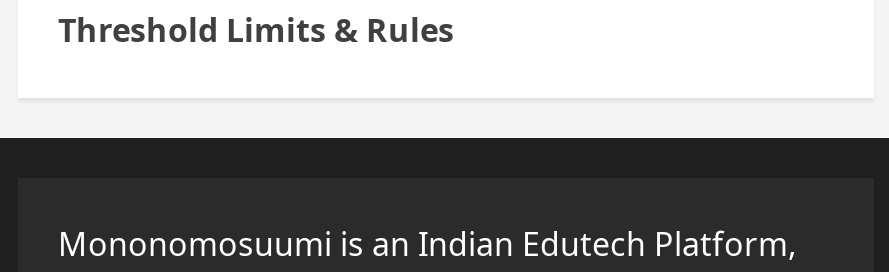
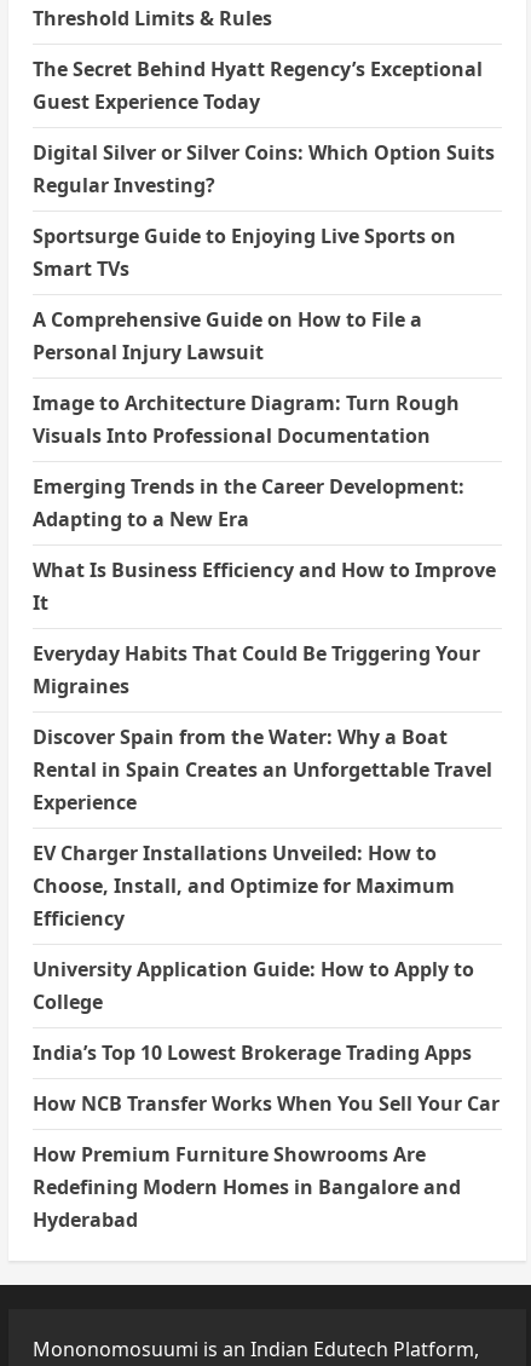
+ The Secret Behind Hyatt Regency’s Exceptional
+ Guest Experience Today
+ Digital Silver or Silver Coins: Which Option Suits
+ Regular Investing?
+ Sportsurge Guide to Enjoying Live Sports on
+ Smart TVs
+ A Comprehensive Guide on How to File a
+ Personal Injury Lawsuit
+ Image to Architecture Diagram: Turn Rough
+ Visuals Into Professional Documentation
+ Emerging Trends in the Career Development:
+ Adapting to a New Era
+ What Is Business Efficiency and How to Improve
+ It
+ Everyday Habits That Could Be Triggering Your
+ Migraines
+ Discover Spain from the Water: Why a Boat
+ Rental in Spain Creates an Unforgettable Travel
+ Experience
+ EV Charger Installations Unveiled: How to
+ Choose, Install, and Optimize for Maximum
+ Efficiency
+ University Application Guide: How to Apply to
+ College
+ India’s Top 10 Lowest Brokerage Trading Apps
+ How NCB Transfer Works When You Sell Your Car
+ How Premium Furniture Showrooms Are
+ Redefining Modern Homes in Bangalore and
+ Hyderabad
